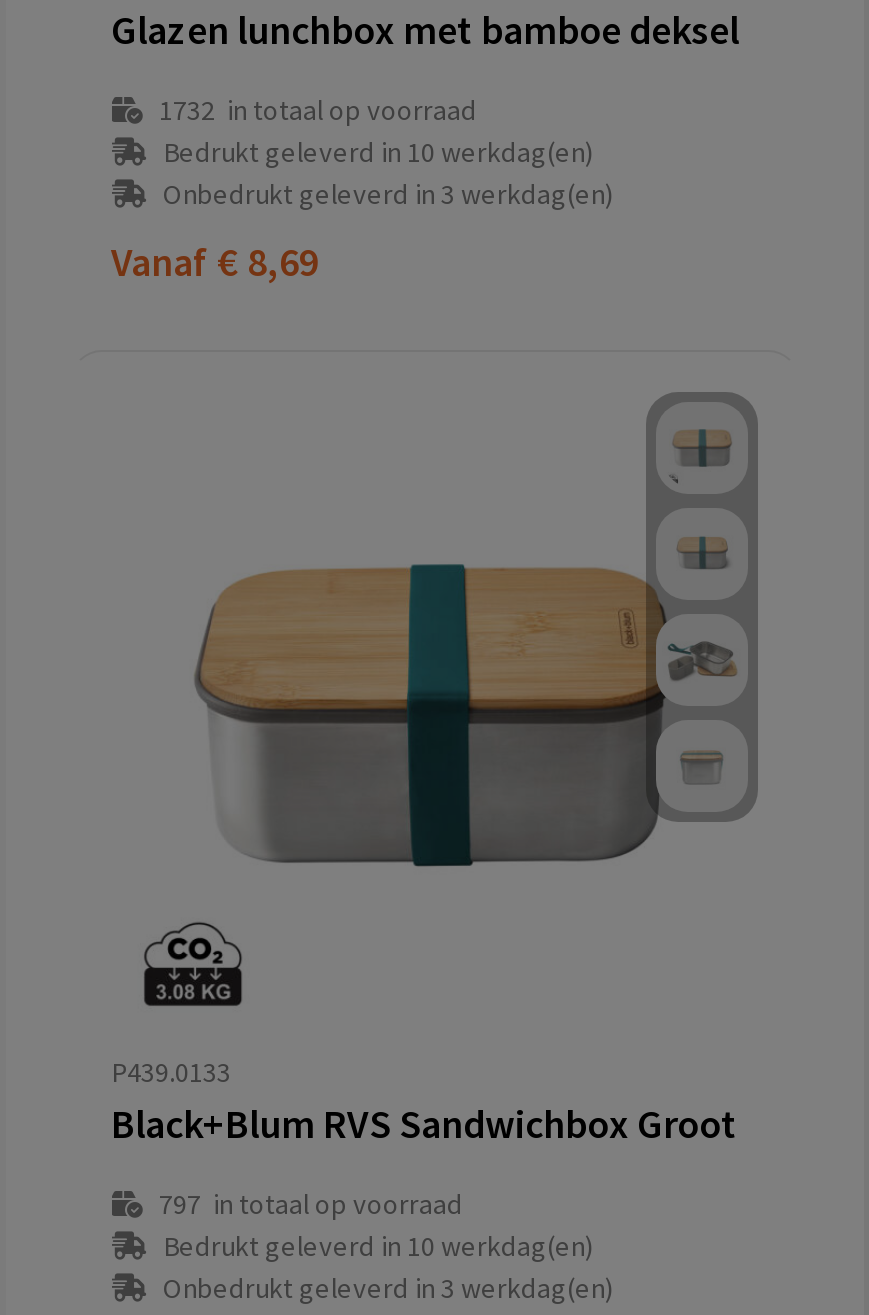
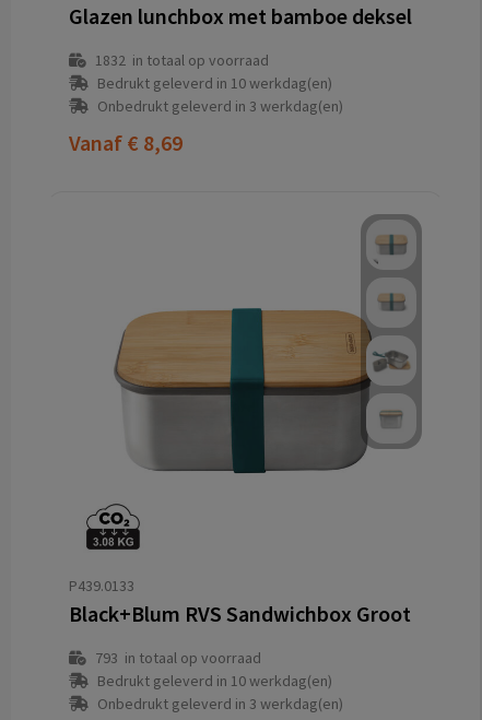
- 1732 in totaal op voorraad
+ 1832 in totaal op voorraad

- 797 in totaal op voorraad
+ 793 in totaal op voorraad
